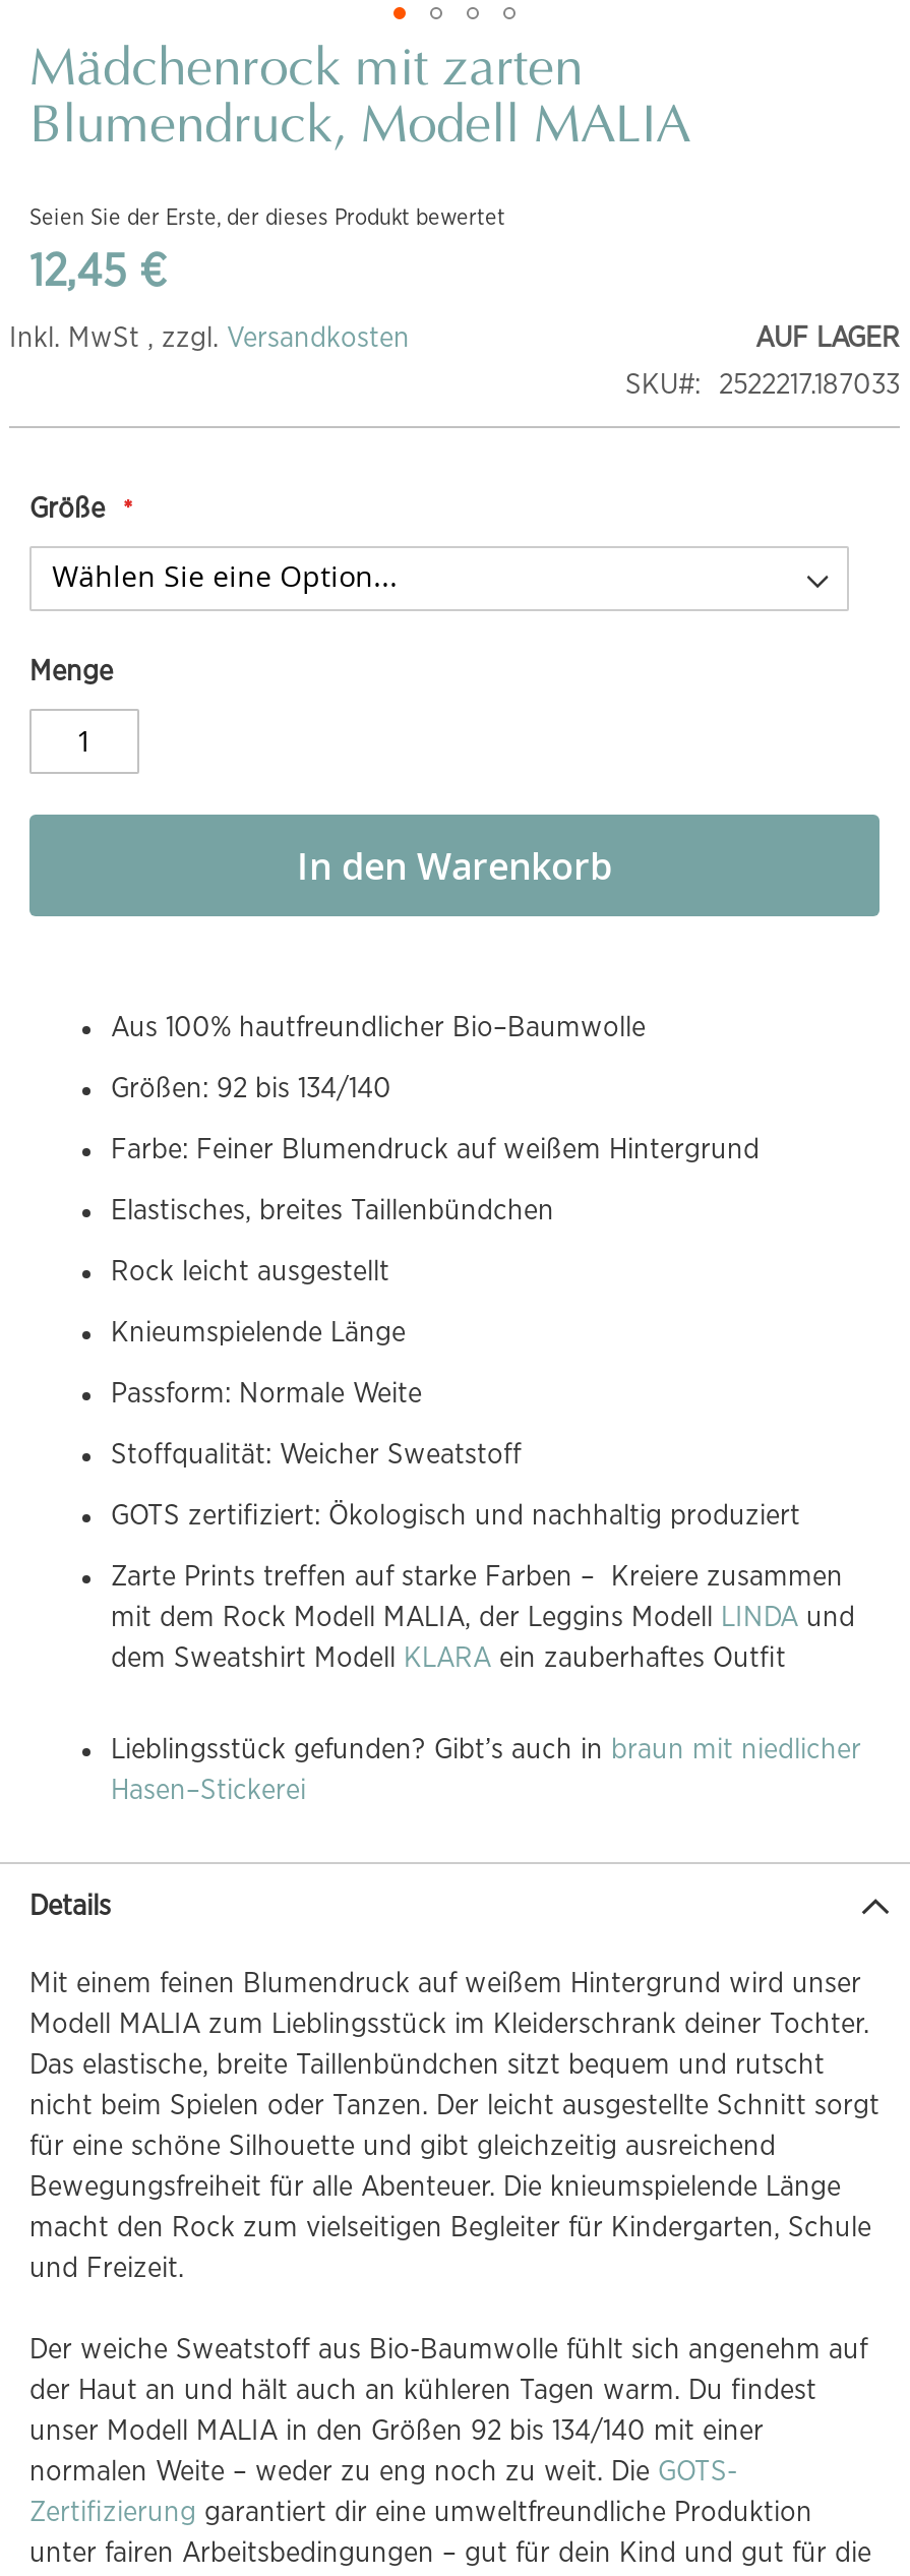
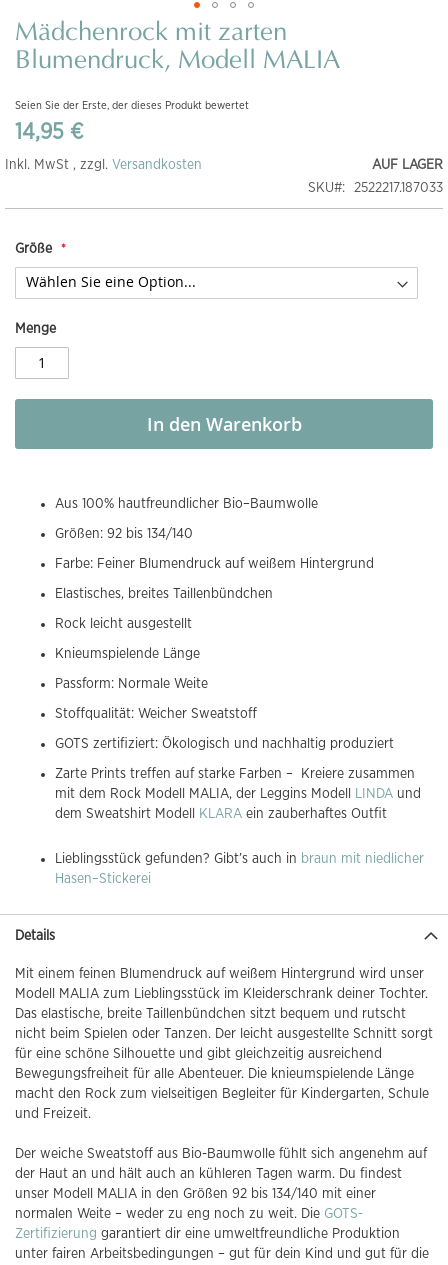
- 12,45 €
+ 14,95 €
